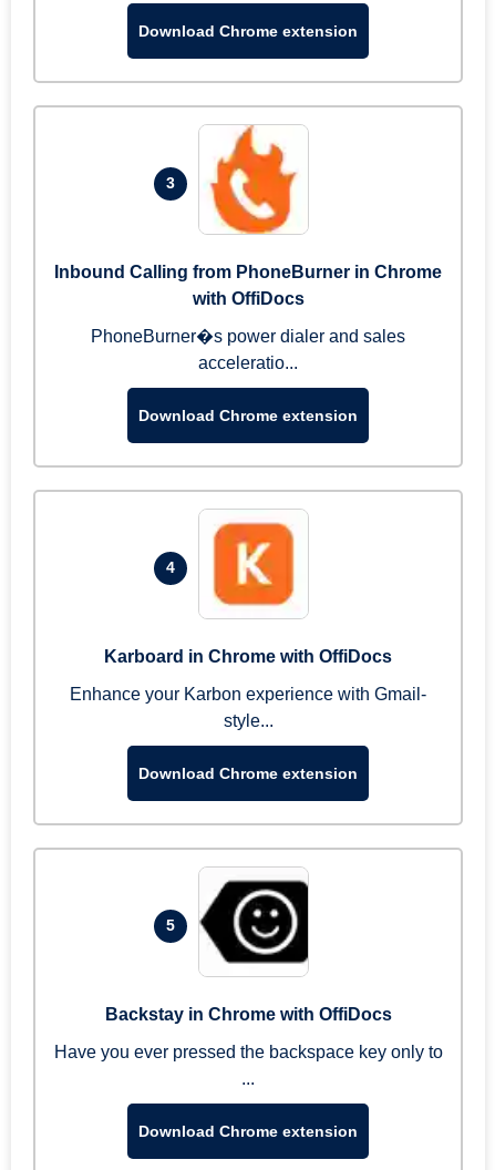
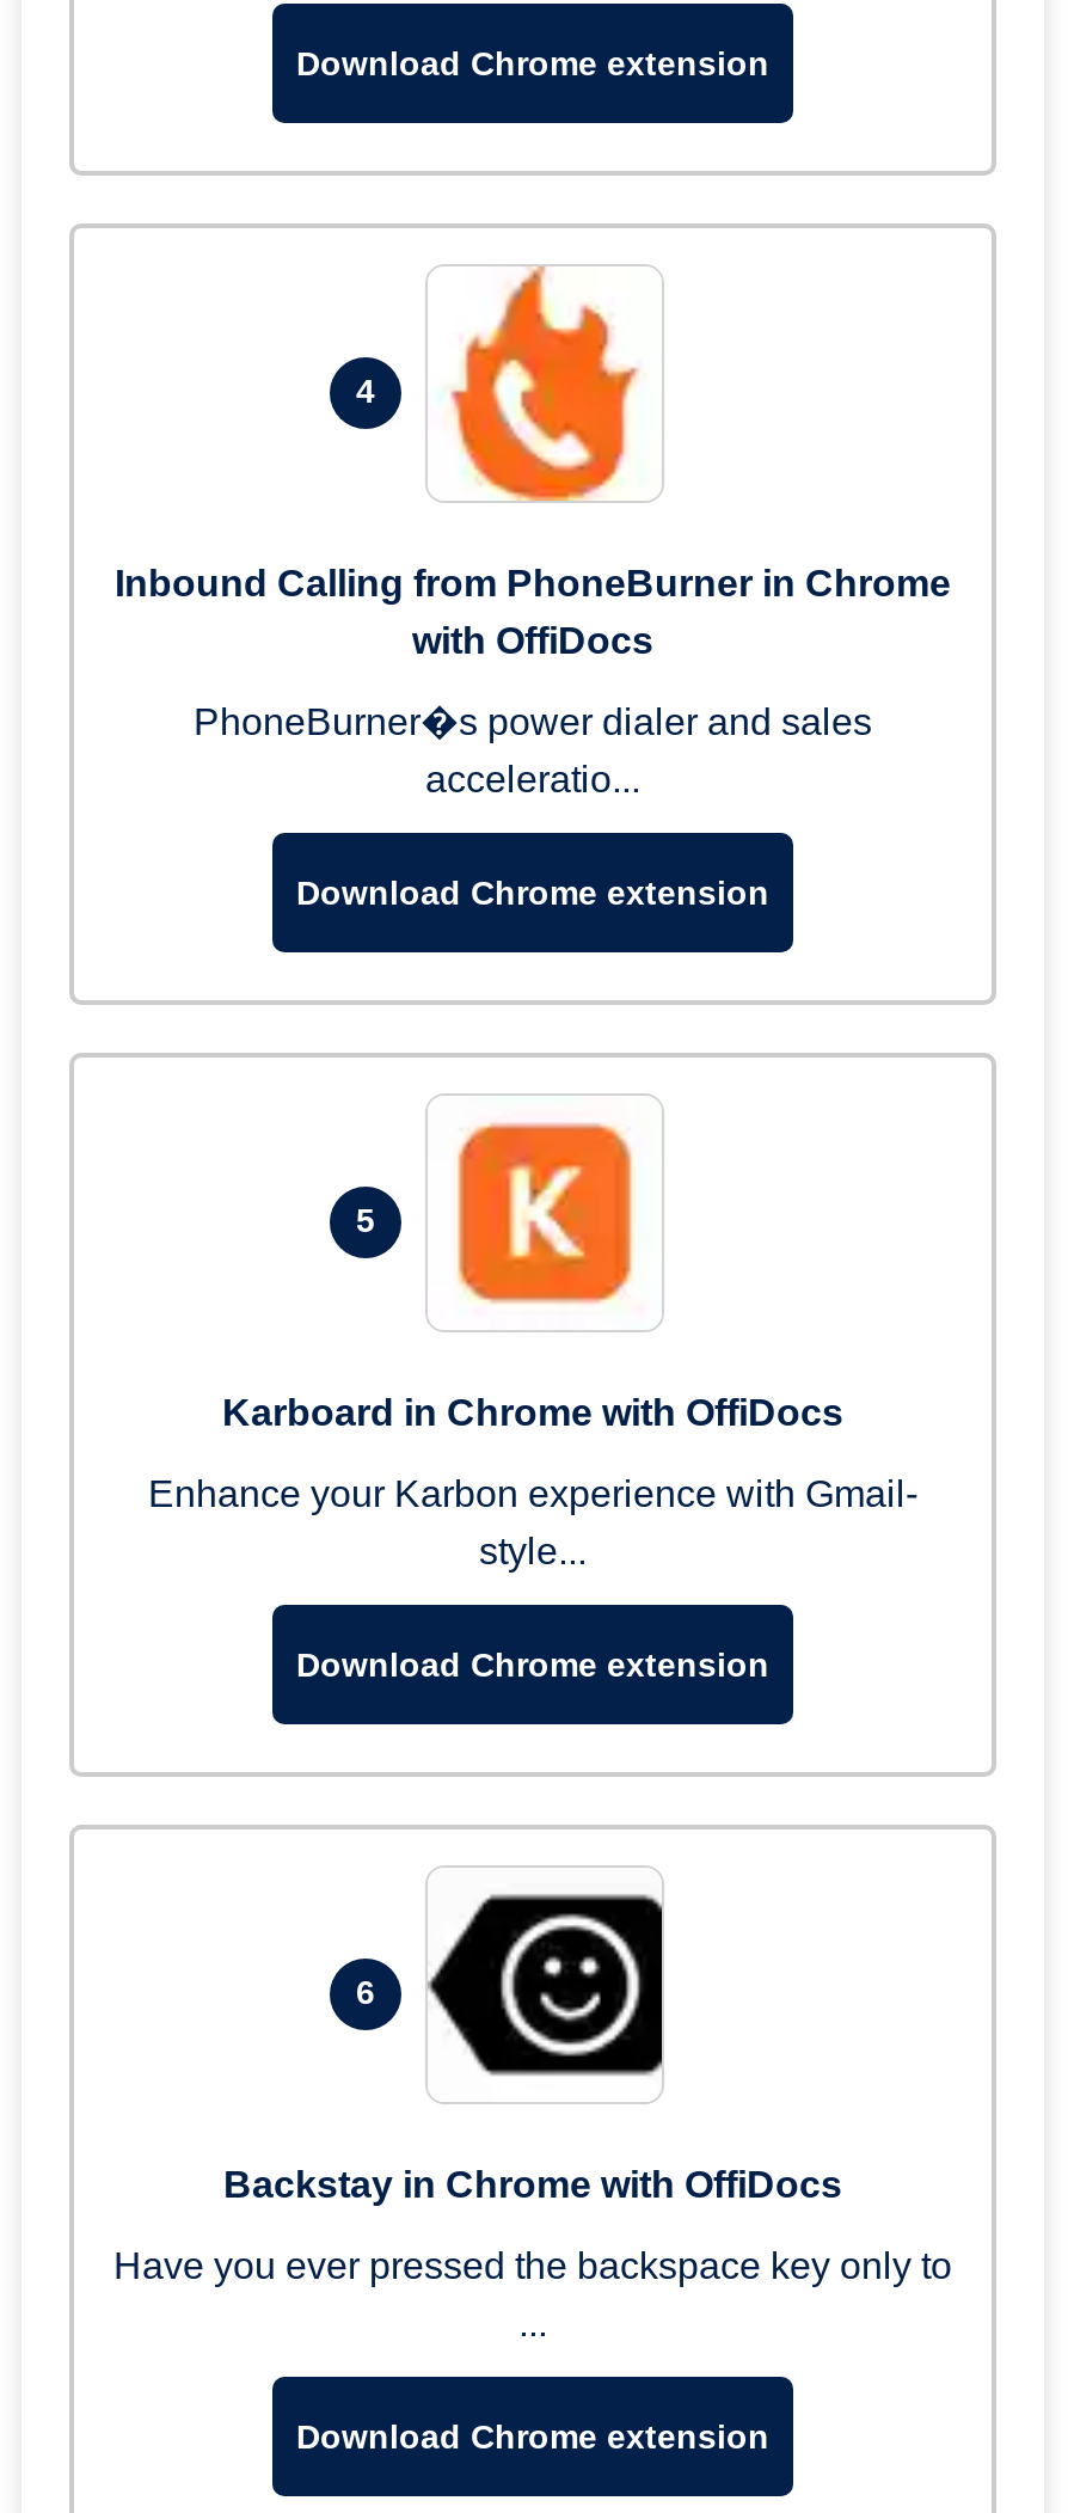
- 3
+ 4

- 4
+ 5

- 5
+ 6
